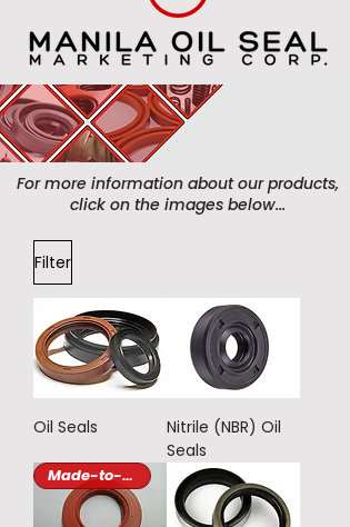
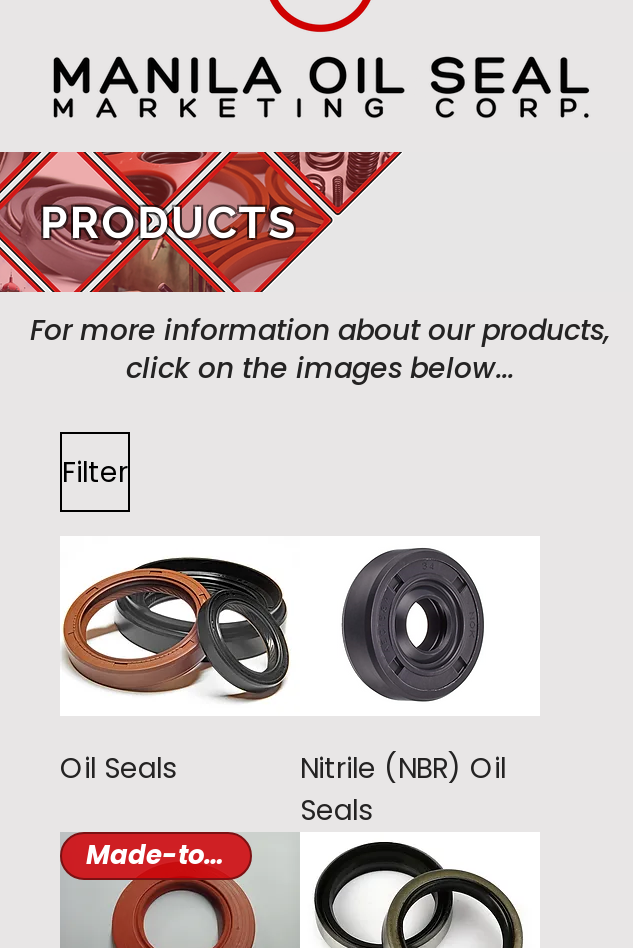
+ PRODUCTS
